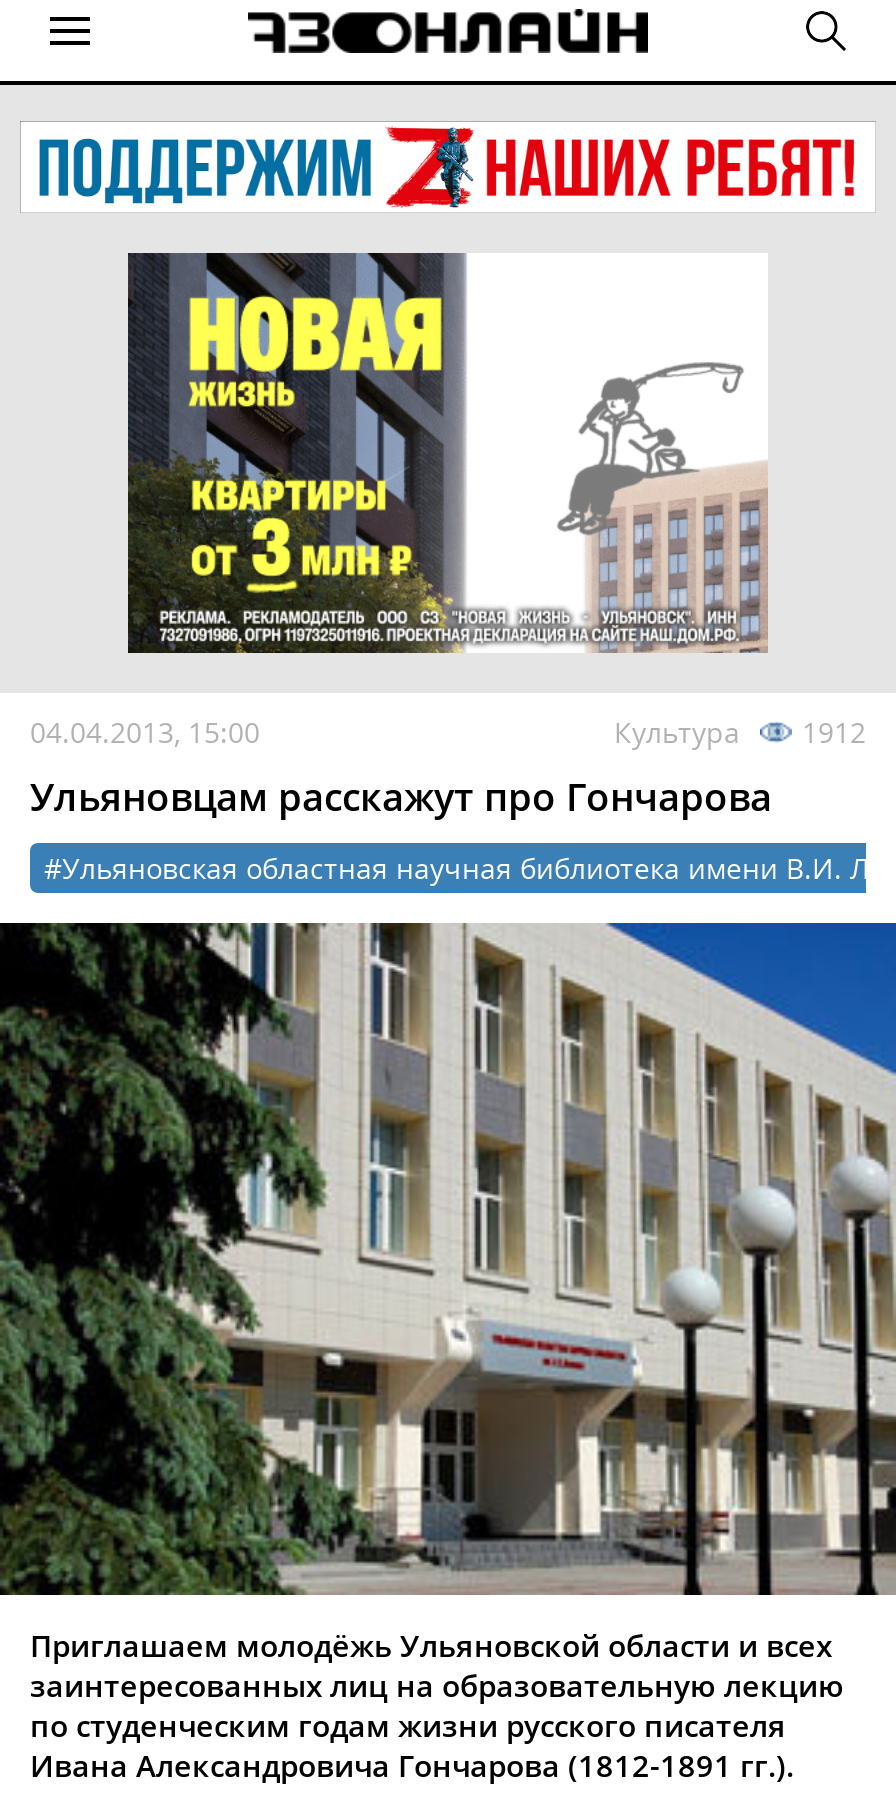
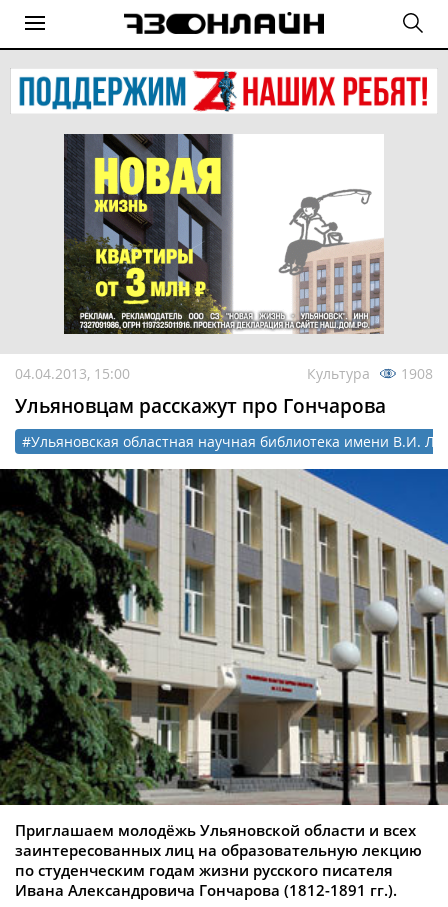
- Культура 1912
+ Культура 1908
